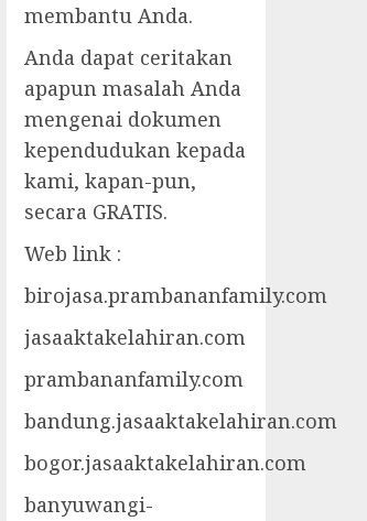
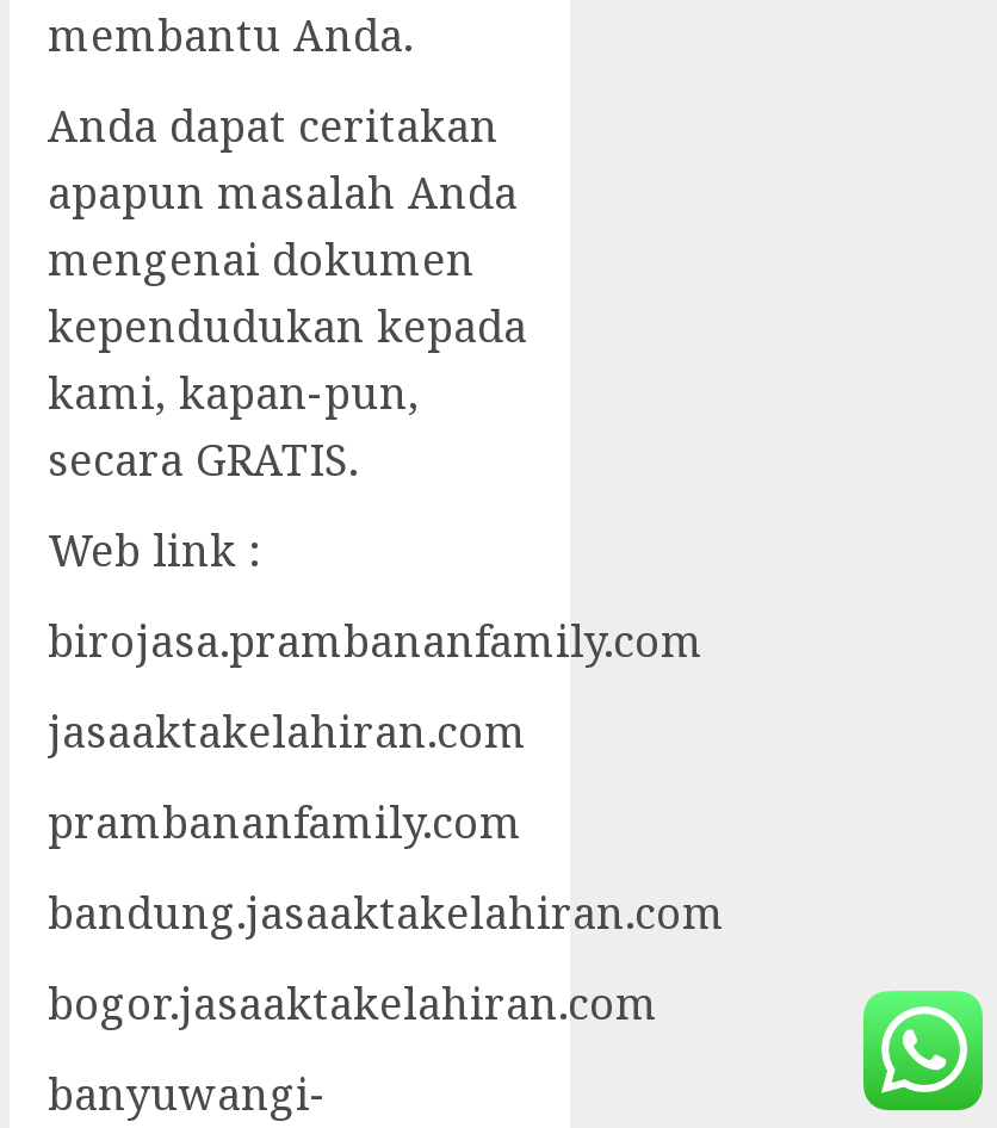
+ [image]
